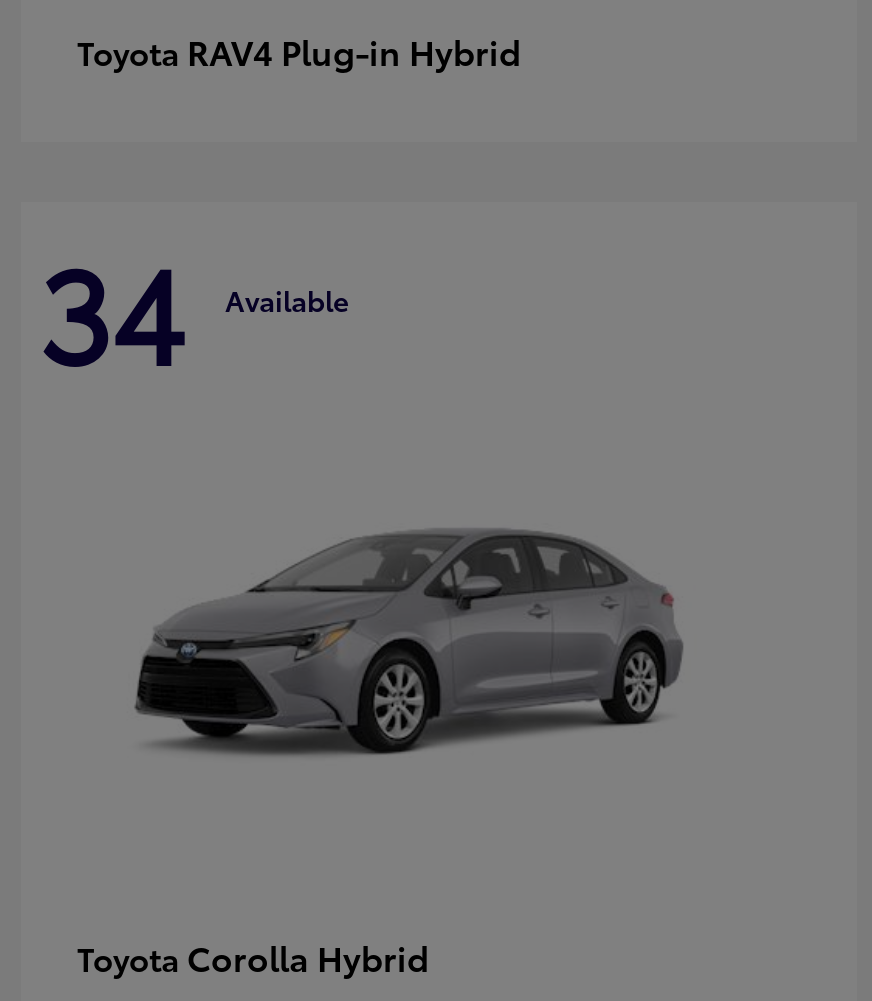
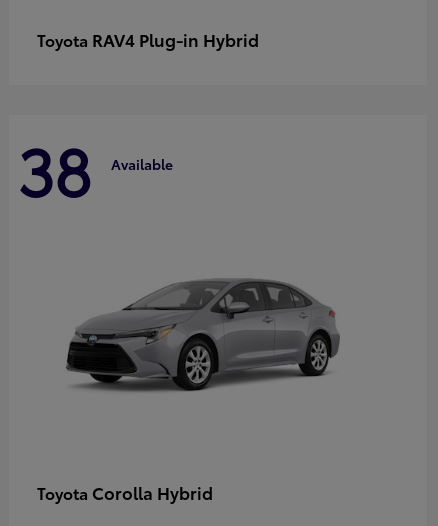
- 34 Available
+ 38 Available
